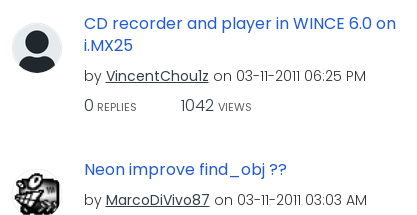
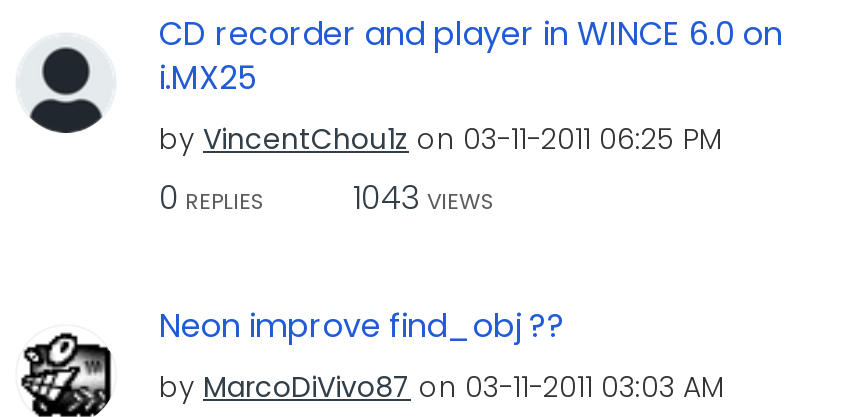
- 1042 VIEWS
+ 1043 VIEWS
